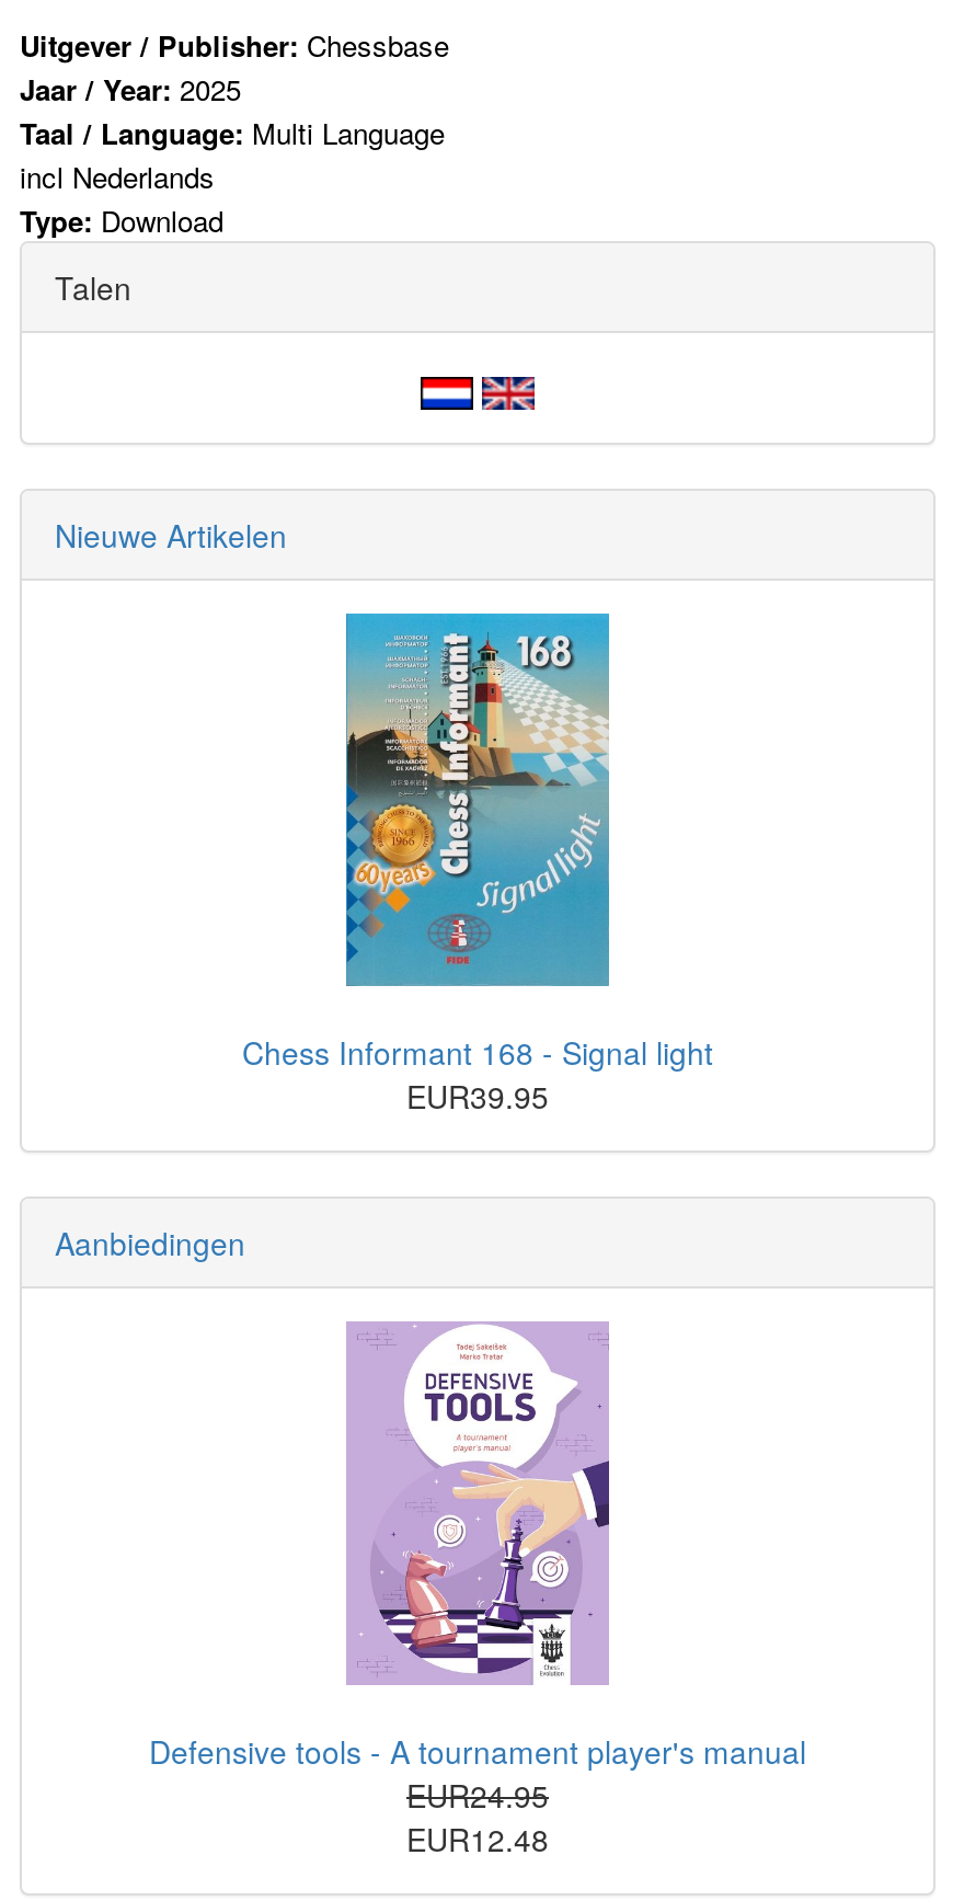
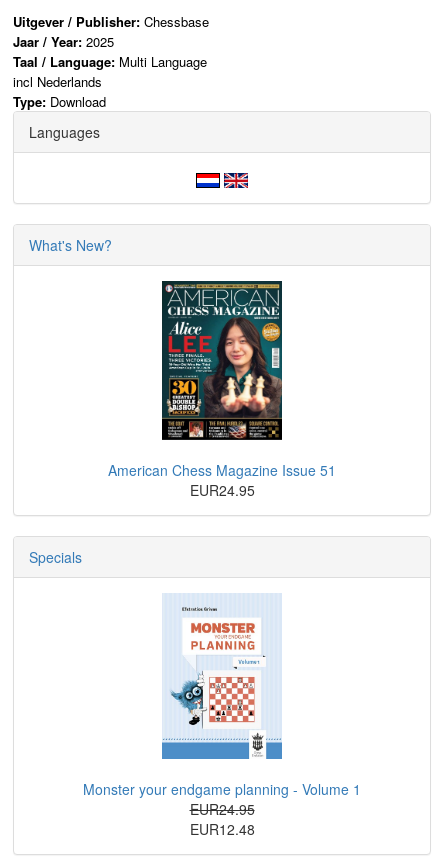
- Talen
+ Languages

- Nieuwe Artikelen
+ What's New?

- [image]
- Chess Informant 168 - Signal light
- EUR39.95
+ [image]
+ American Chess Magazine Issue 51
+ EUR24.95

- Aanbiedingen
+ Specials

- [image]
- Defensive tools - A tournament player's manual
+ [image]
+ Monster your endgame planning - Volume 1
